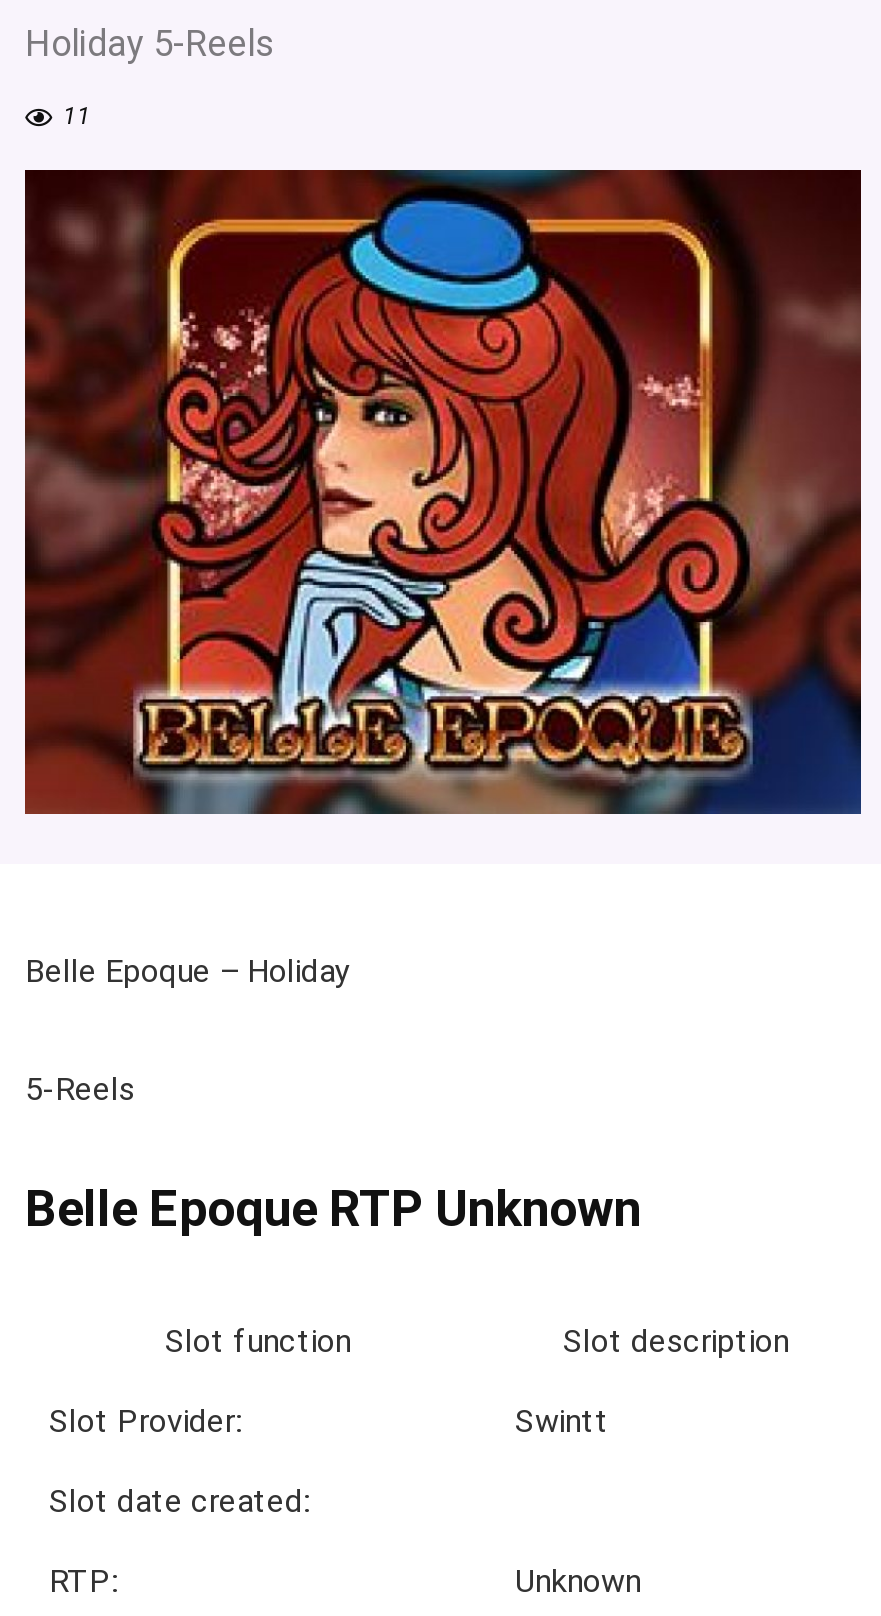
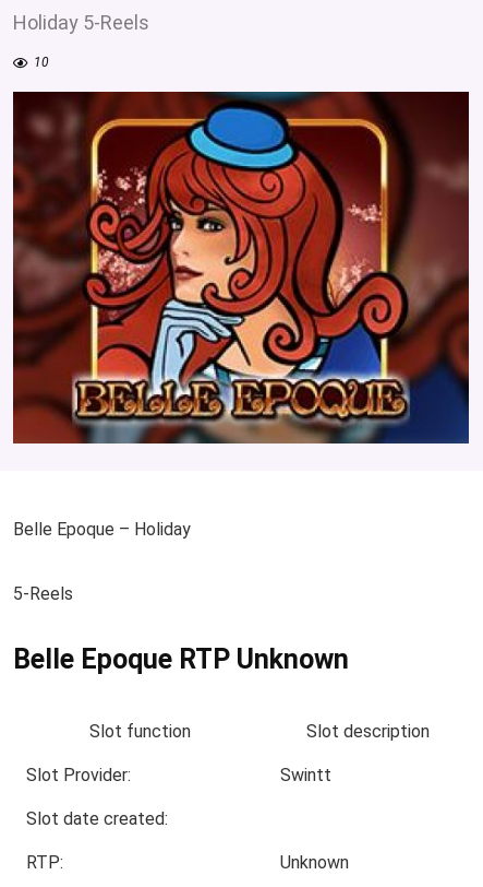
- 11
+ 10
